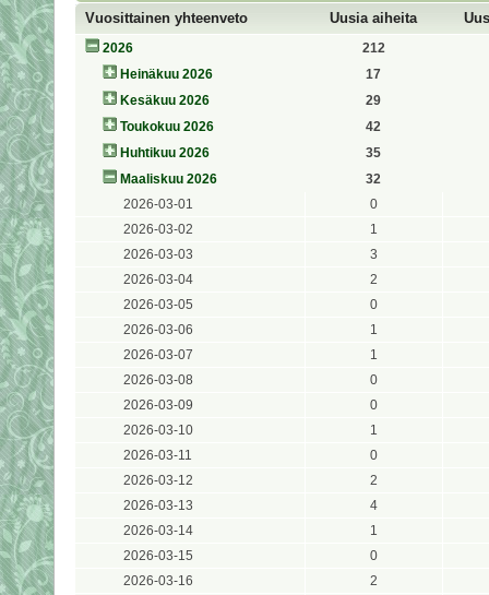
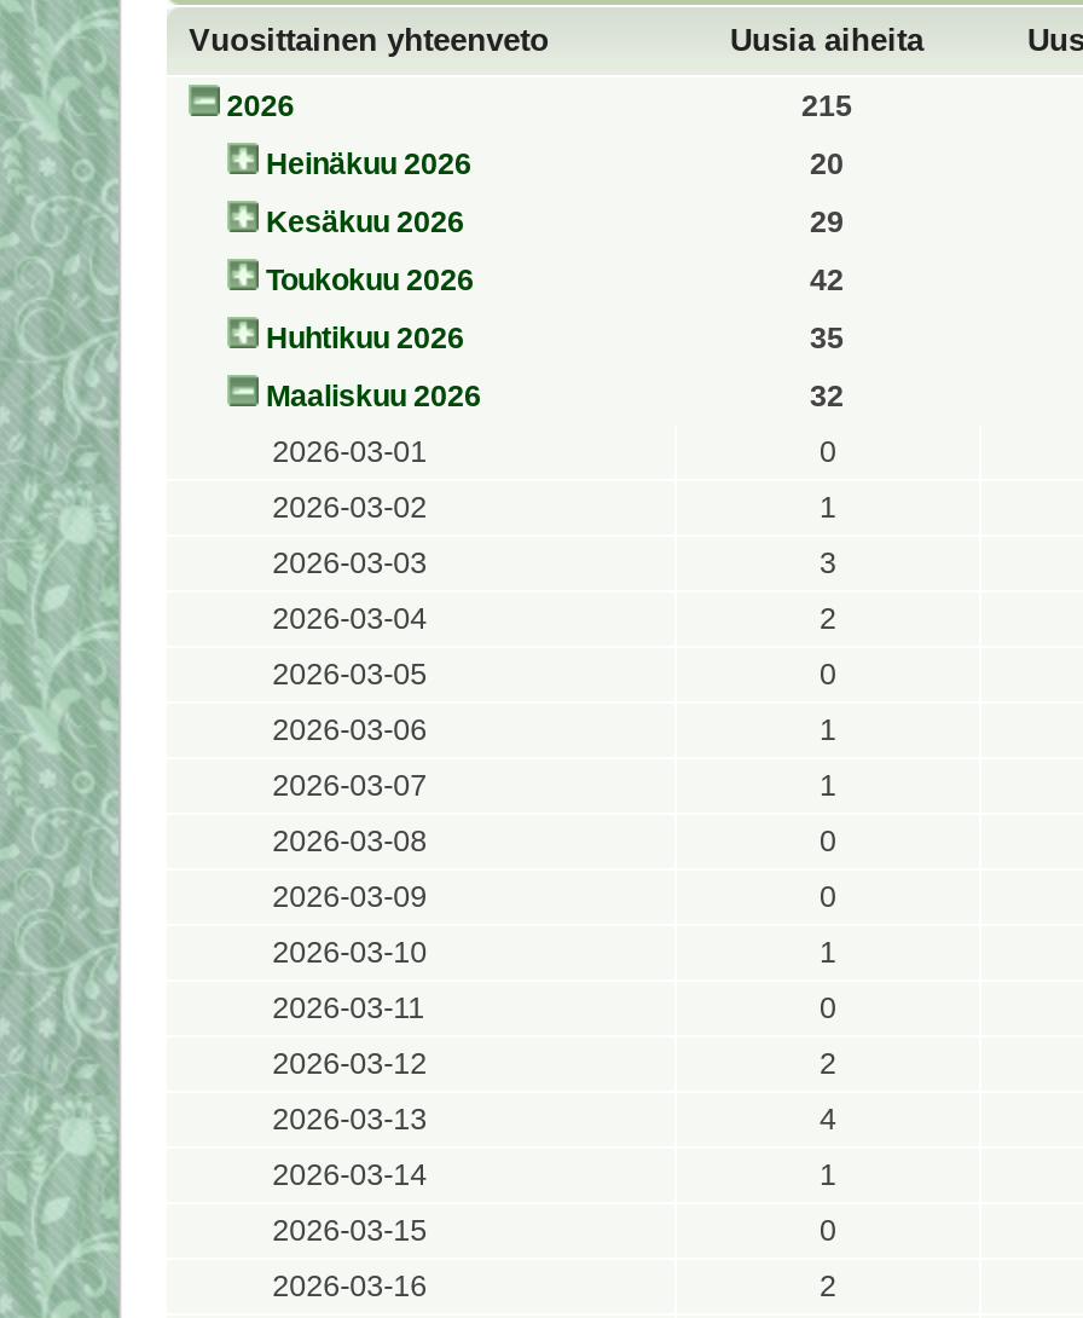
- 212
+ 215

- 17
+ 20
